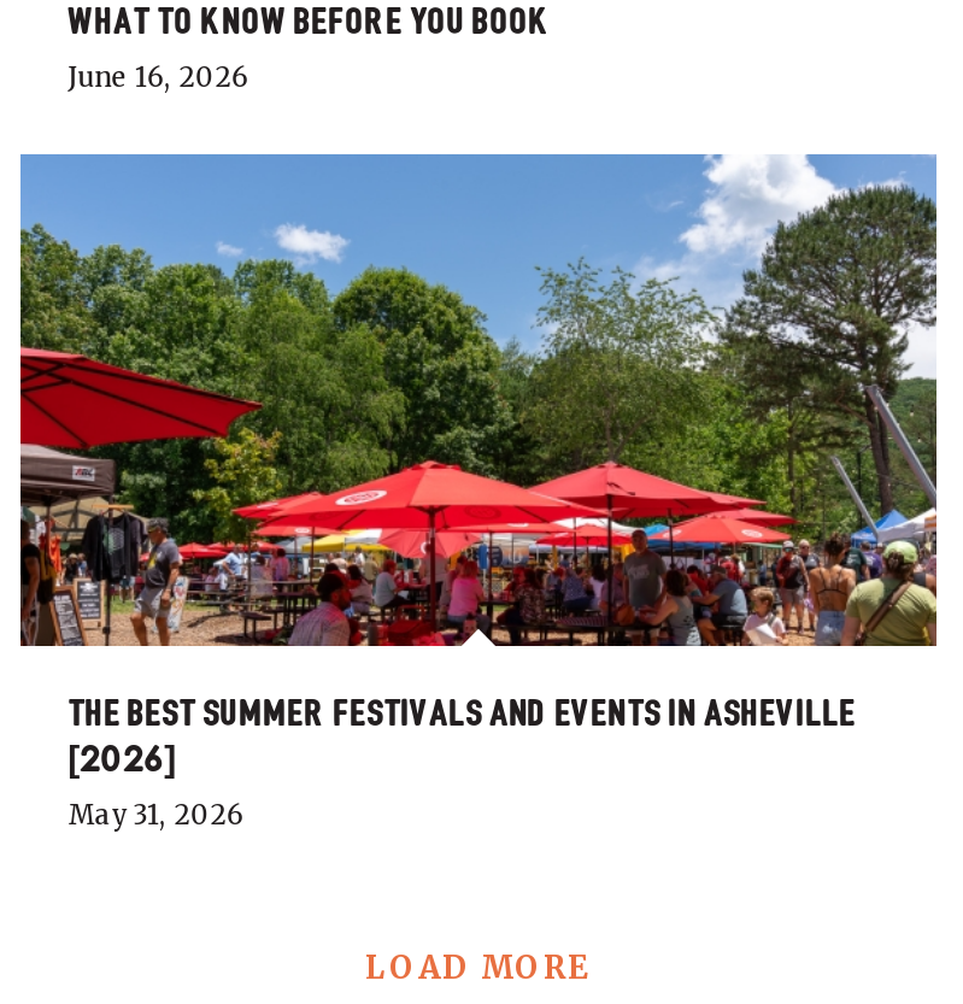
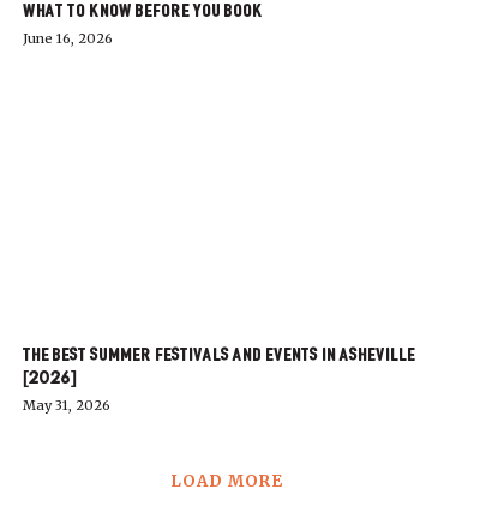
- [image]
